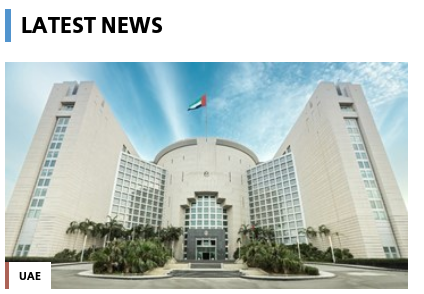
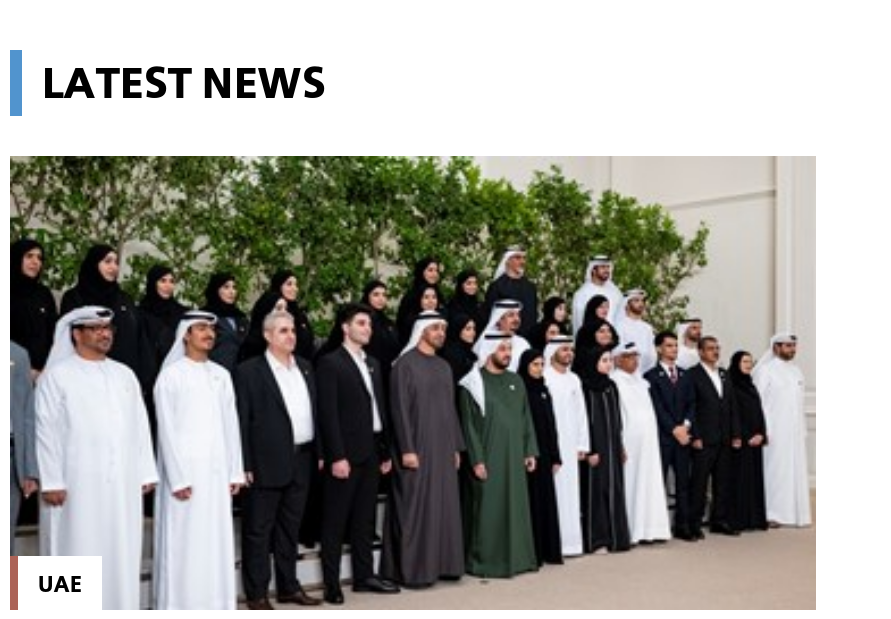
- [image]
+ [image]
